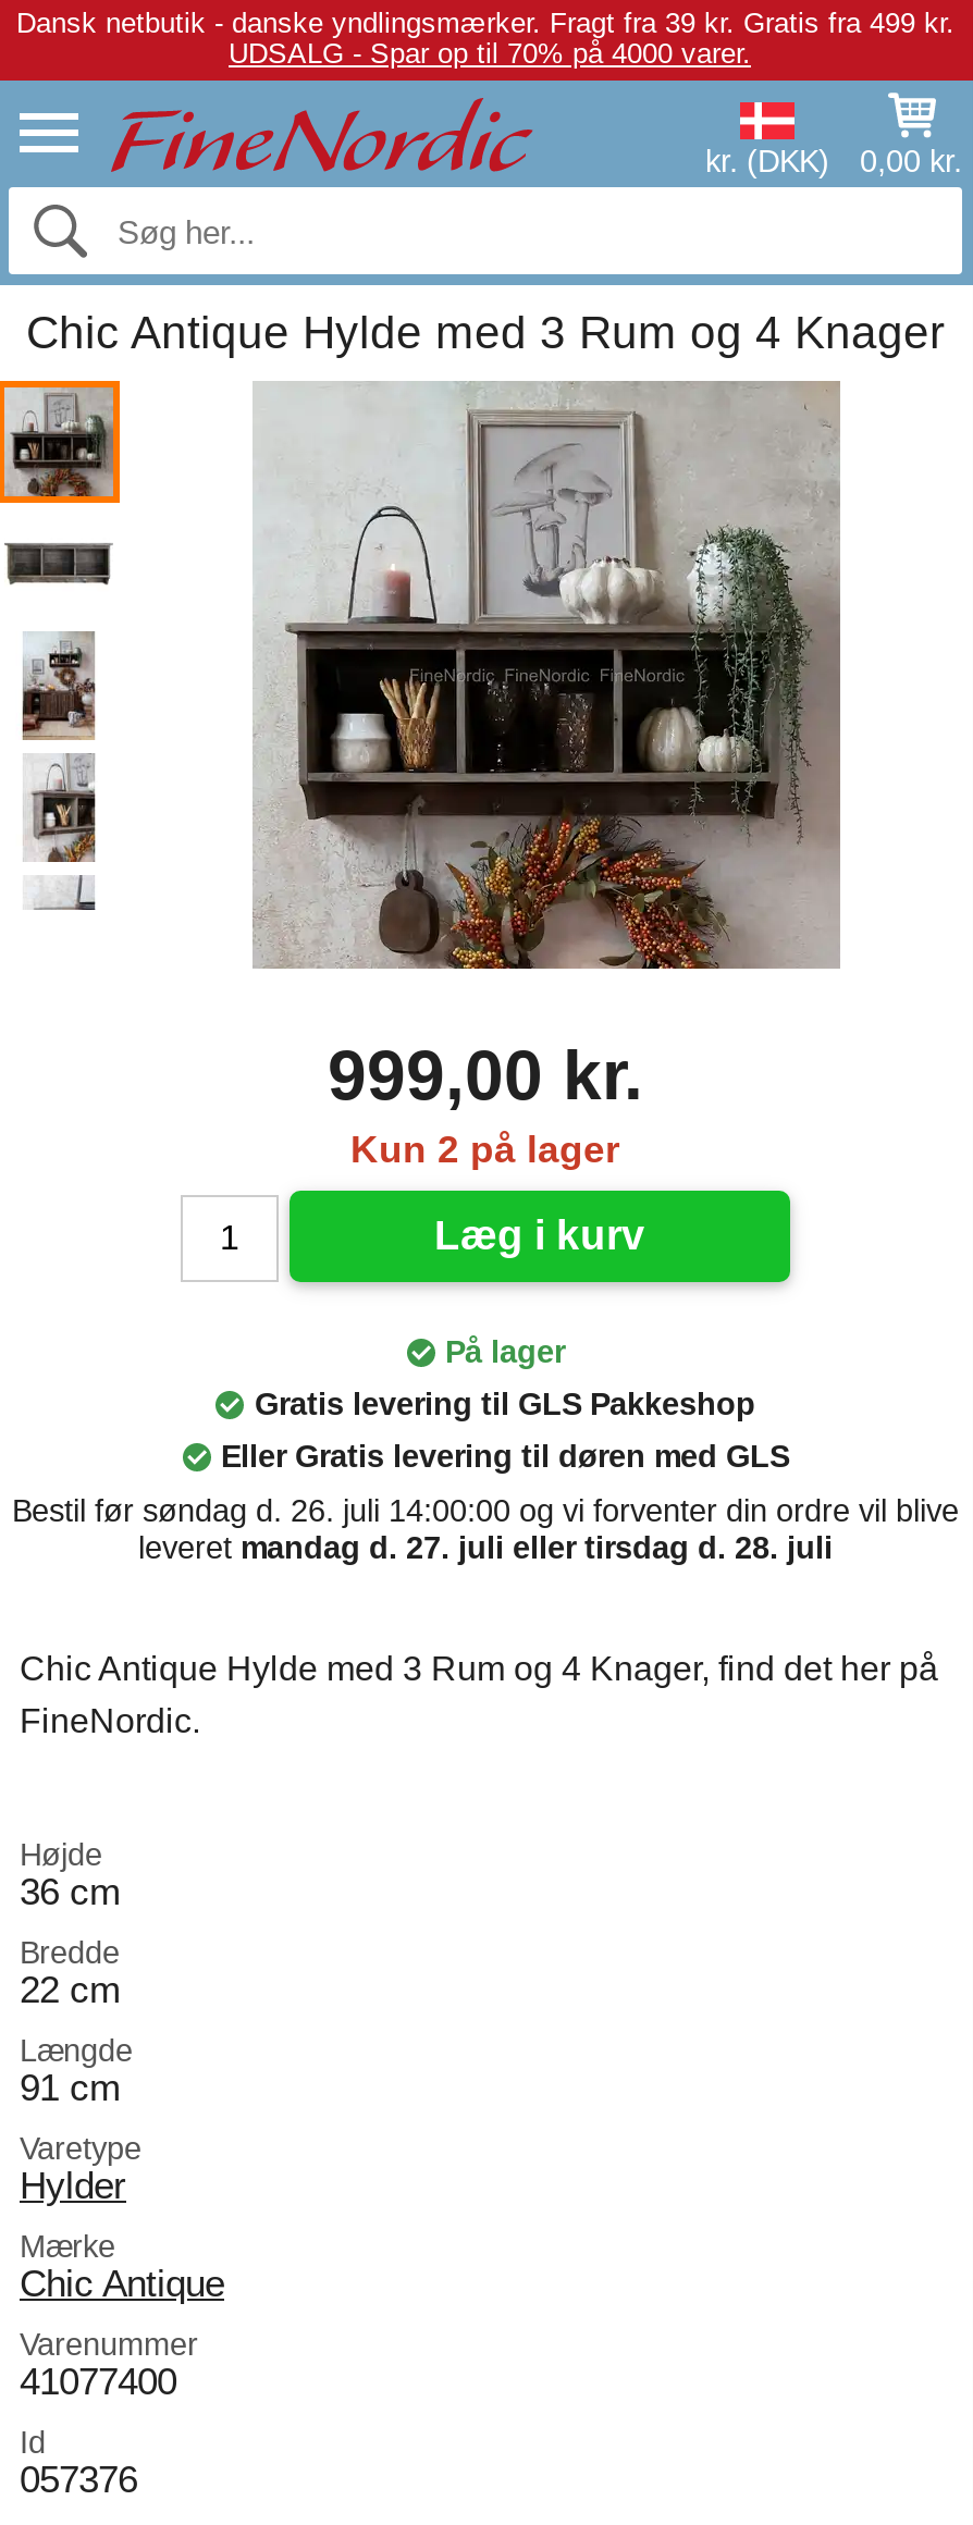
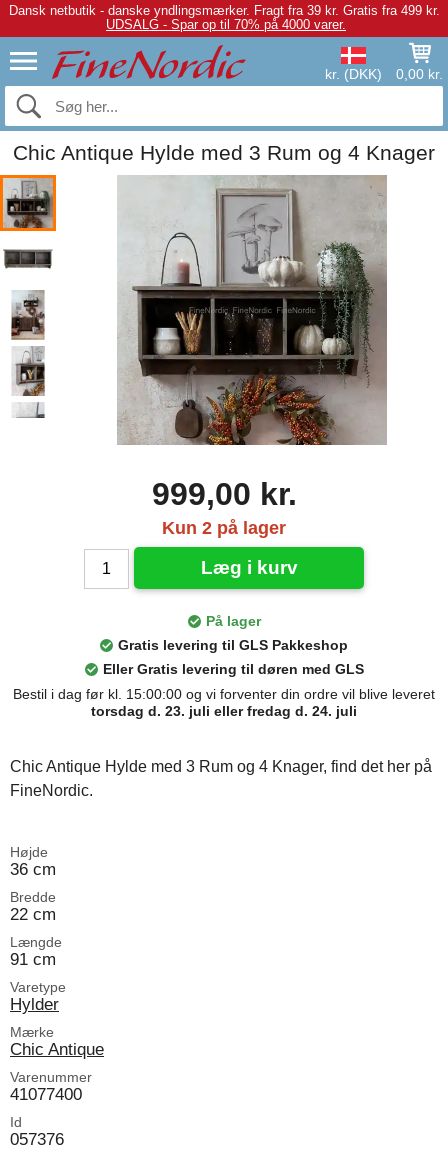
- Bestil før søndag d. 26. juli 14:00:00 og vi forventer din ordre vil blive
- leveret mandag d. 27. juli eller tirsdag d. 28. juli
+ Bestil i dag før kl. 15:00:00 og vi forventer din ordre vil blive leveret
+ torsdag d. 23. juli eller fredag d. 24. juli
